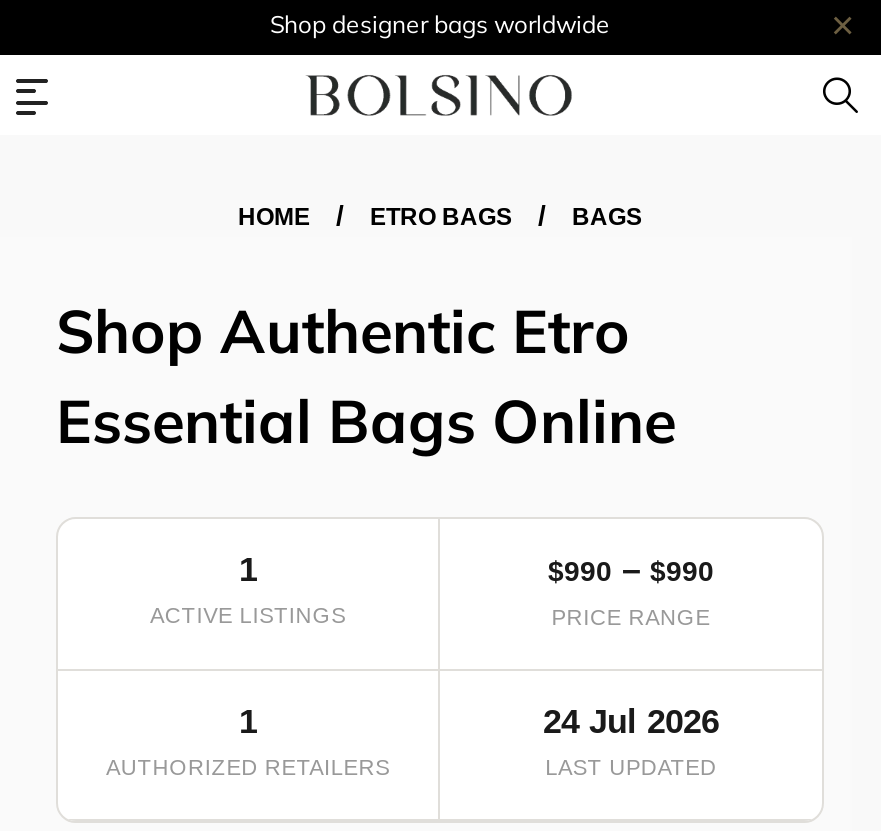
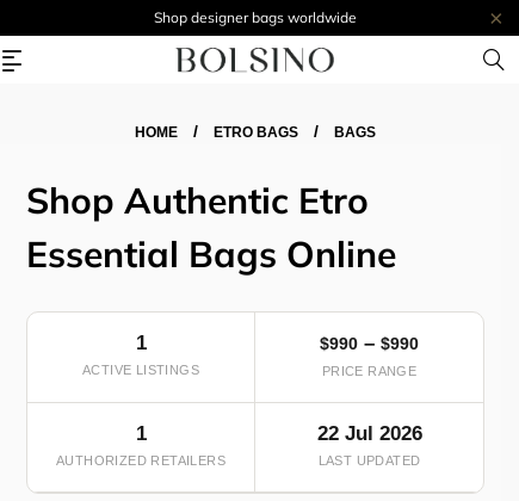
- 24 Jul 2026
+ 22 Jul 2026
